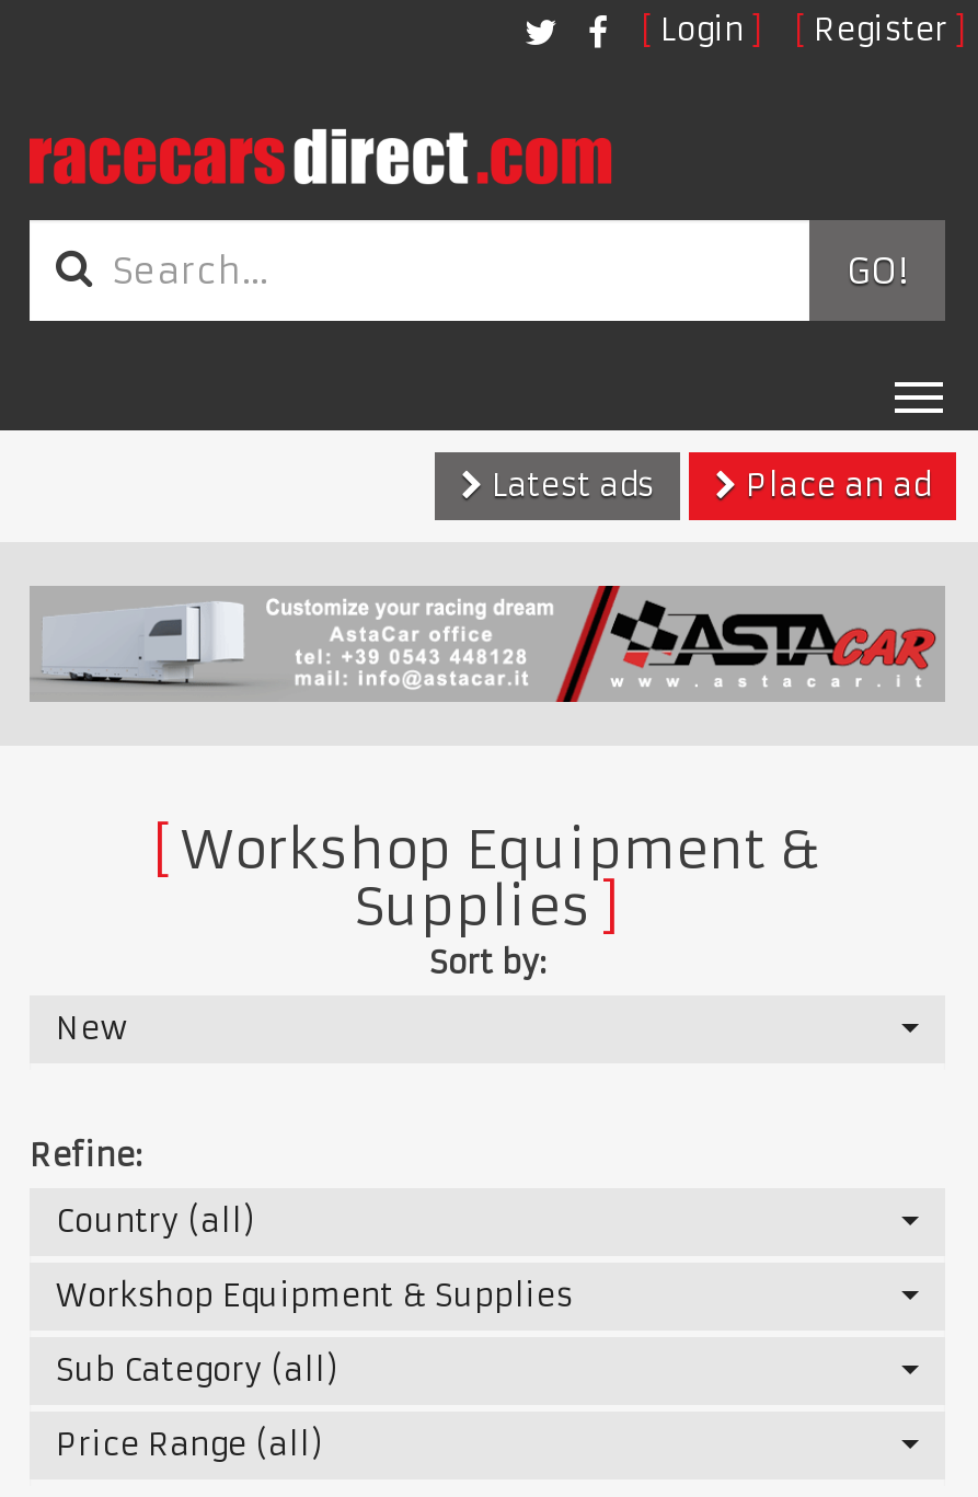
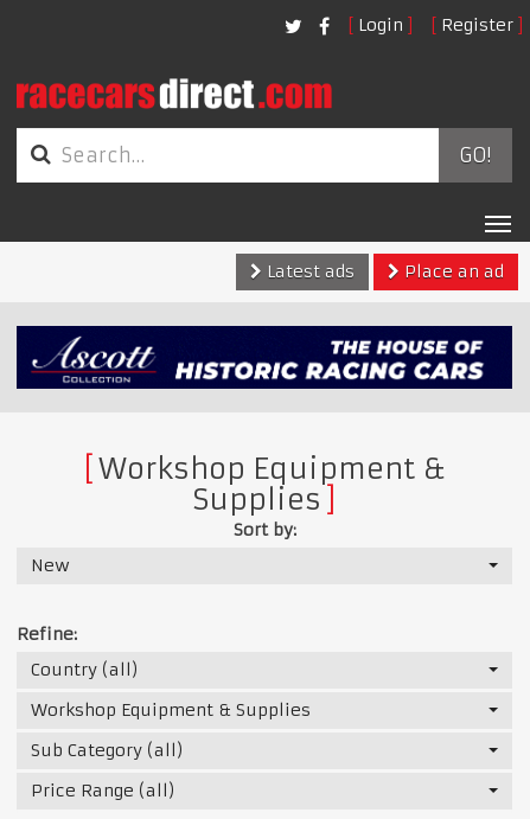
- [image]
+ [image]
